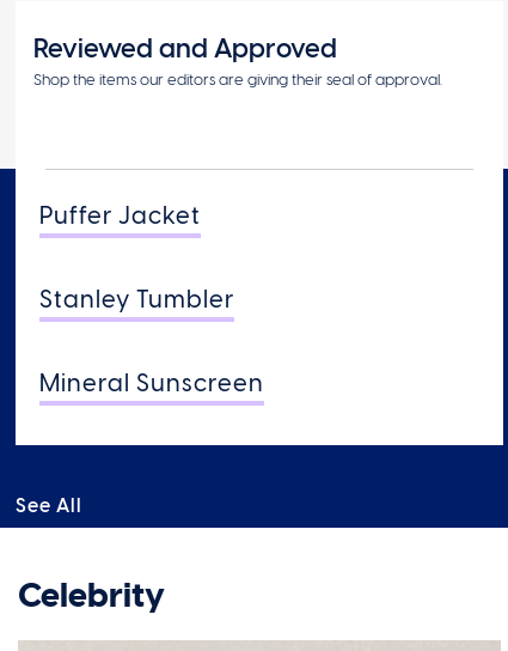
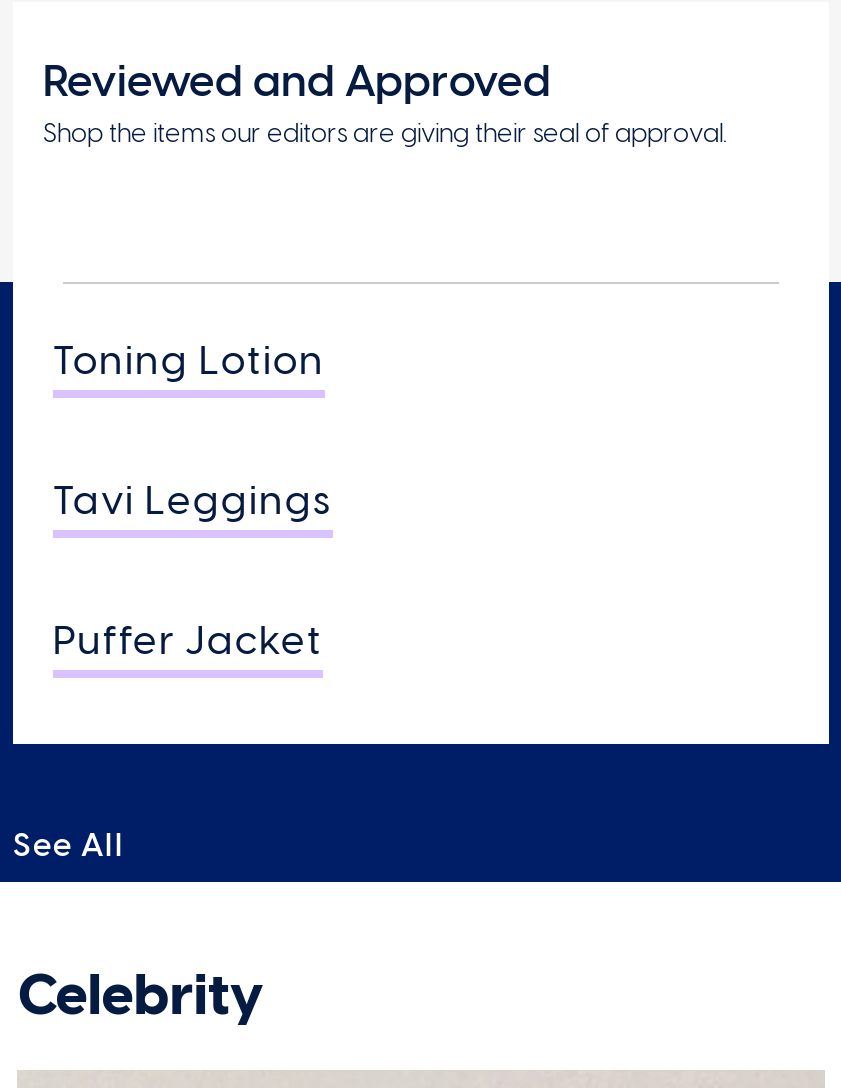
+ Toning Lotion
+ Tavi Leggings

moved down: Puffer Jacket

- Stanley Tumbler
- Mineral Sunscreen
